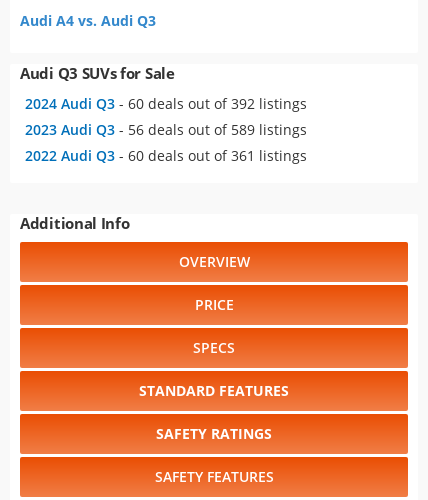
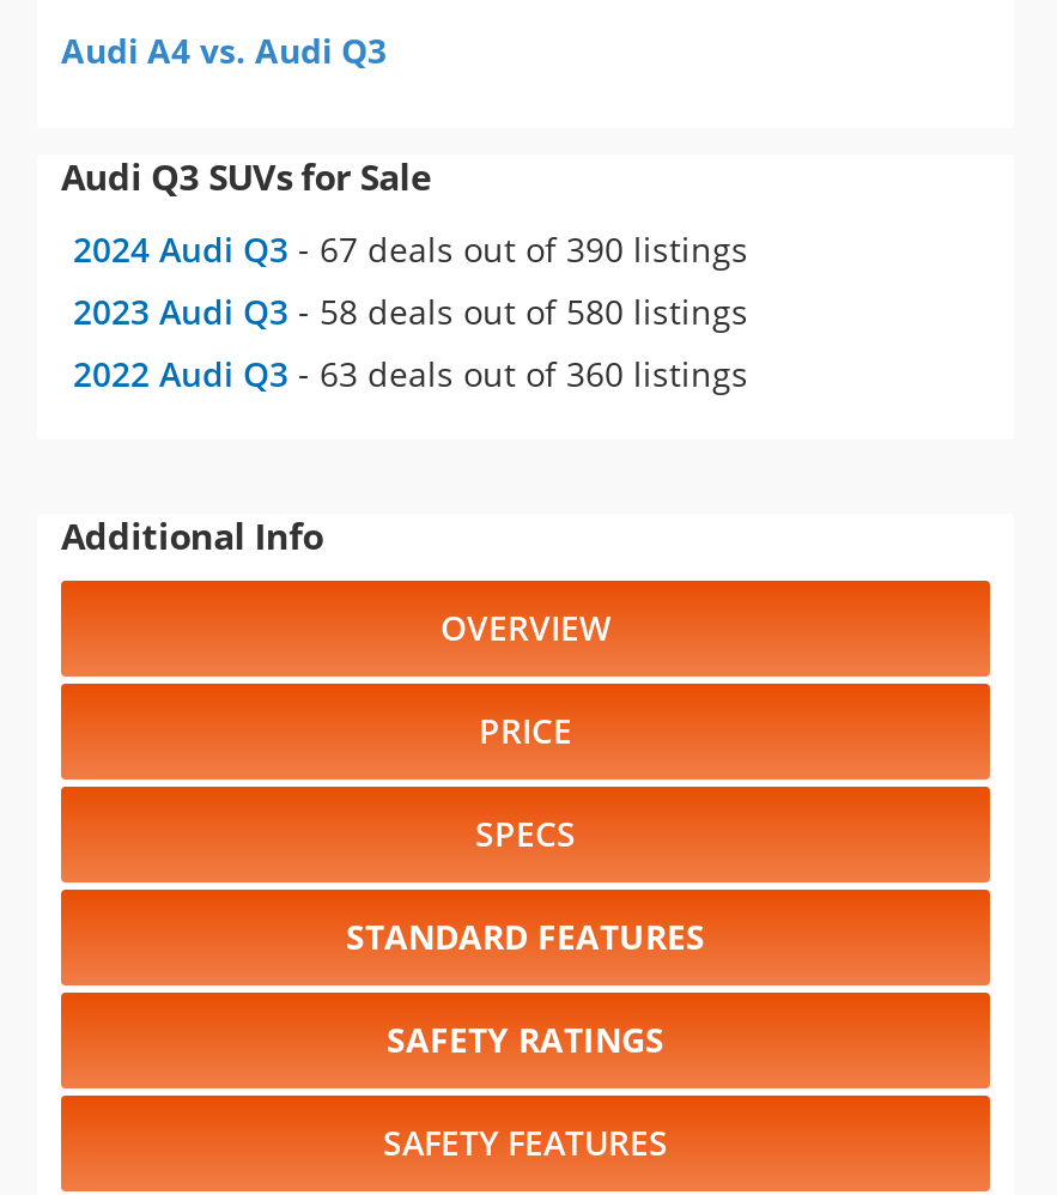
- 2024 Audi Q3 - 60 deals out of 392 listings
+ 2024 Audi Q3 - 67 deals out of 390 listings

- 2023 Audi Q3 - 56 deals out of 589 listings
+ 2023 Audi Q3 - 58 deals out of 580 listings

- 2022 Audi Q3 - 60 deals out of 361 listings
+ 2022 Audi Q3 - 63 deals out of 360 listings
